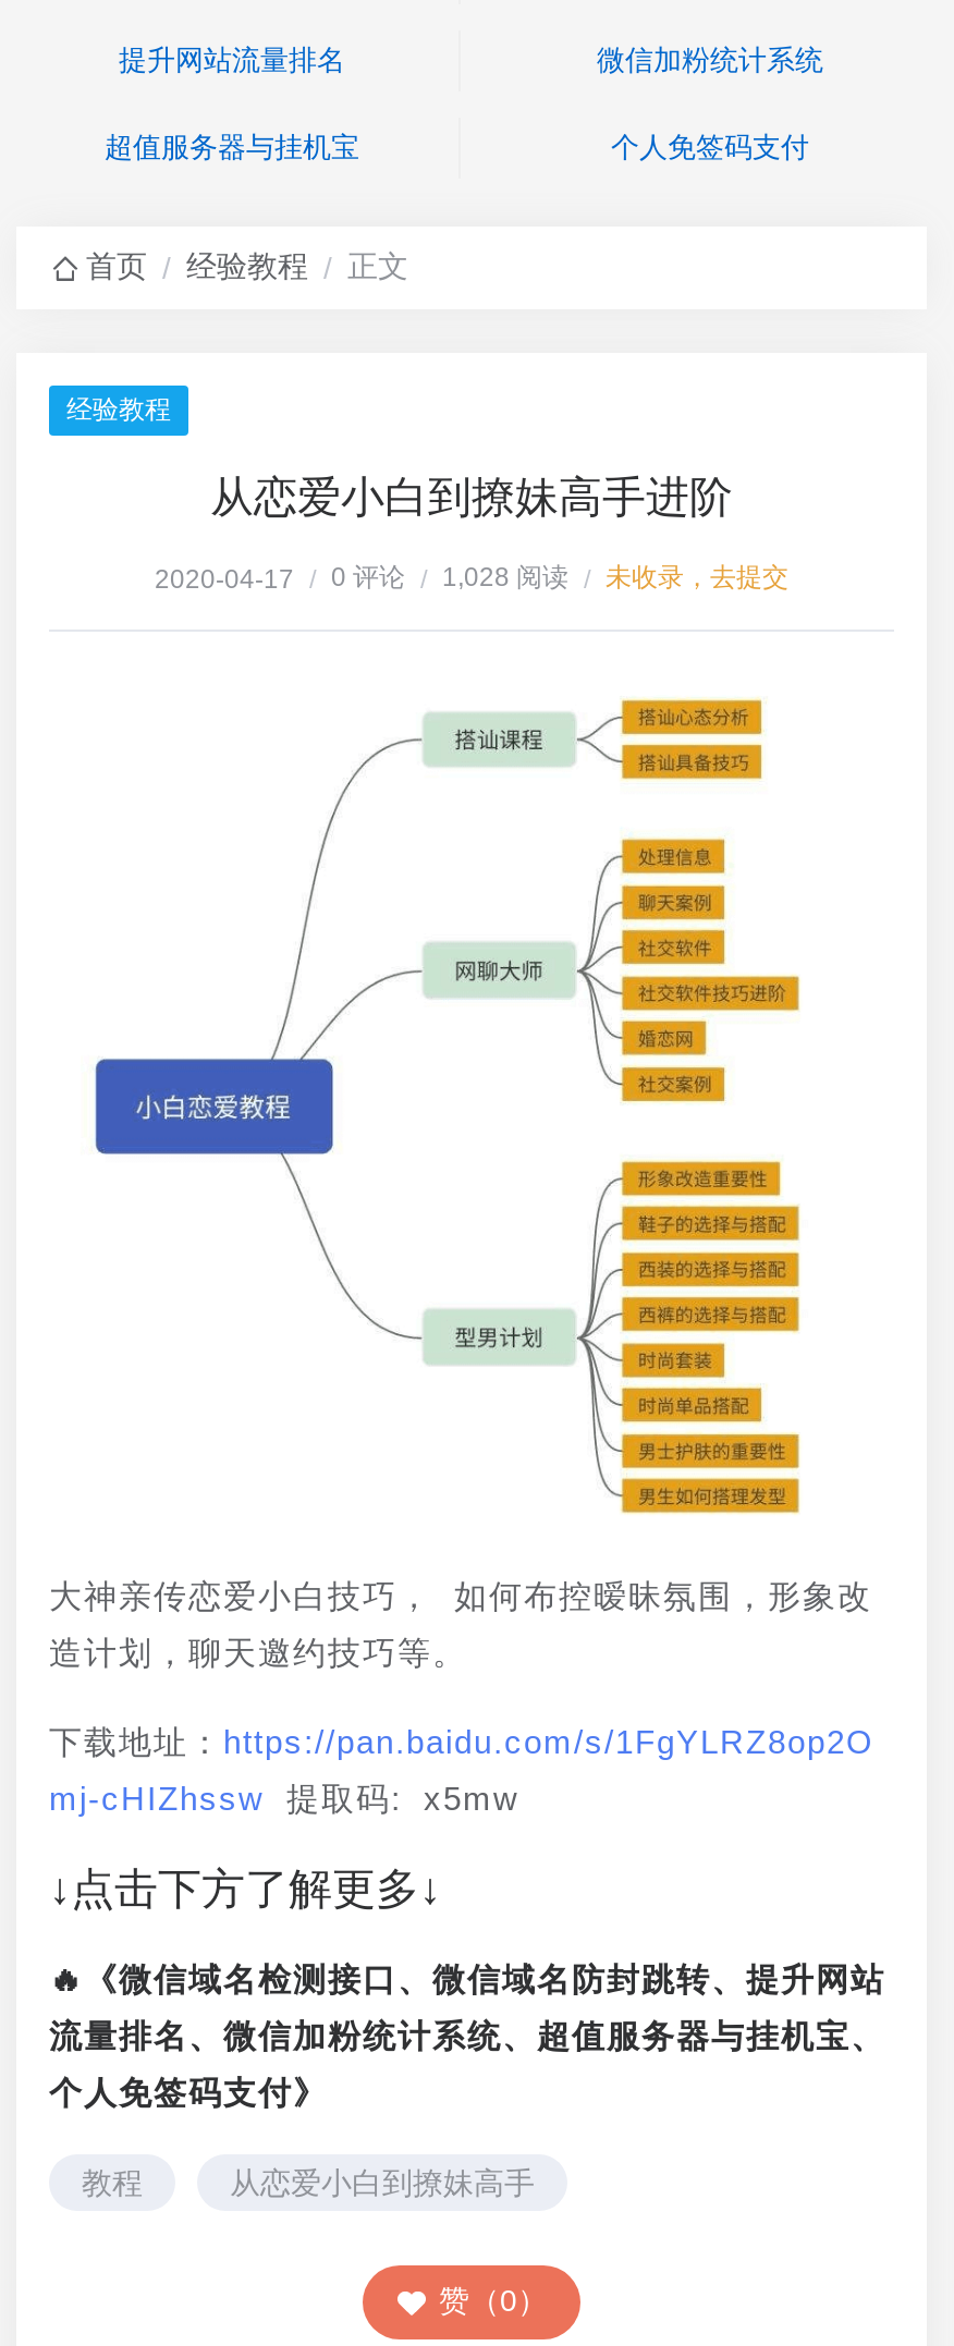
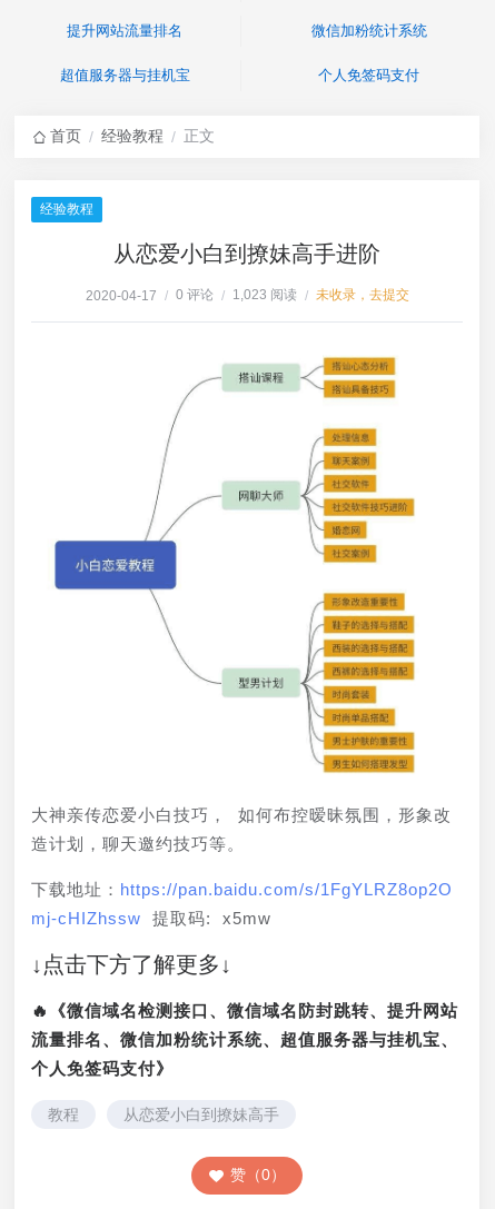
- 2020-04-17 / 0 评论 / 1,028 阅读 / 未收录，去提交
+ 2020-04-17 / 0 评论 / 1,023 阅读 / 未收录，去提交
